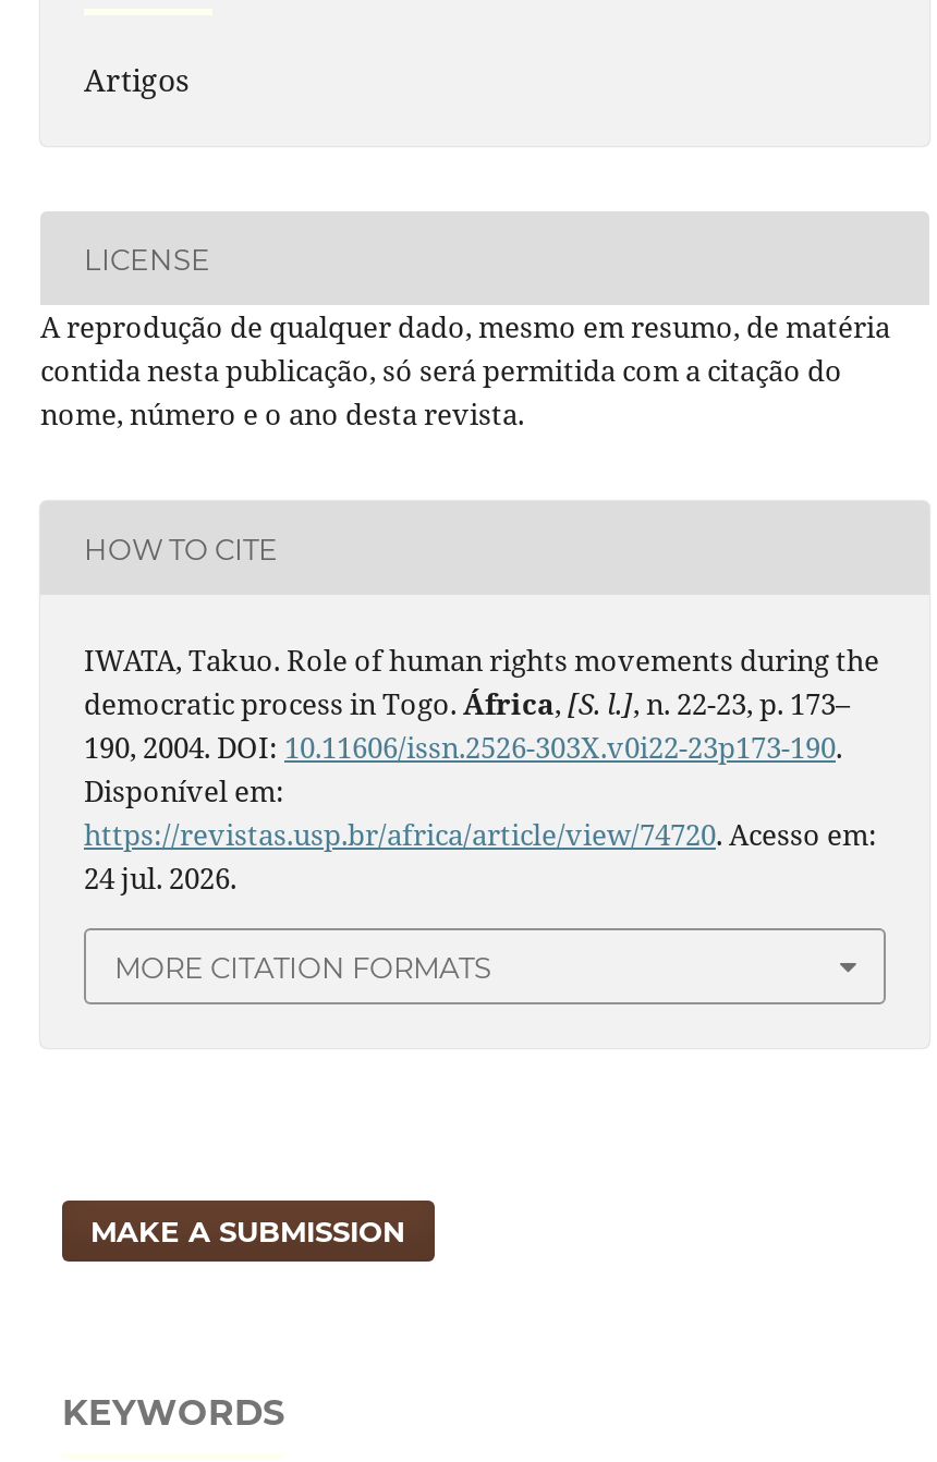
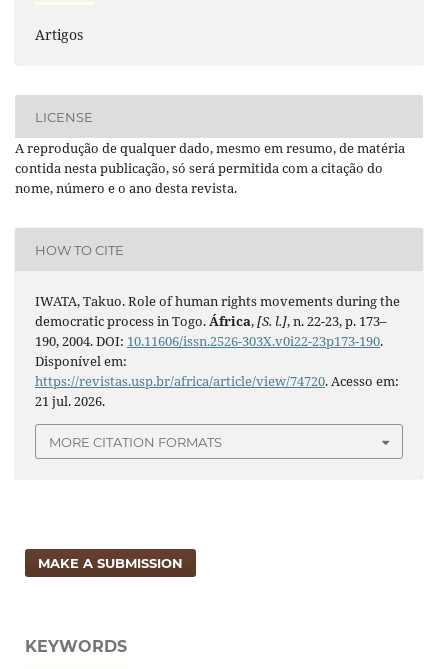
- 24 jul. 2026.
+ 21 jul. 2026.
